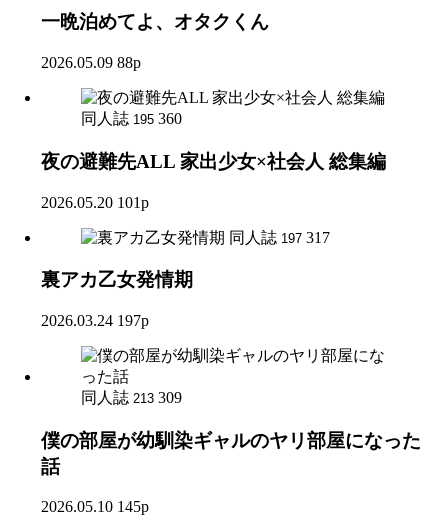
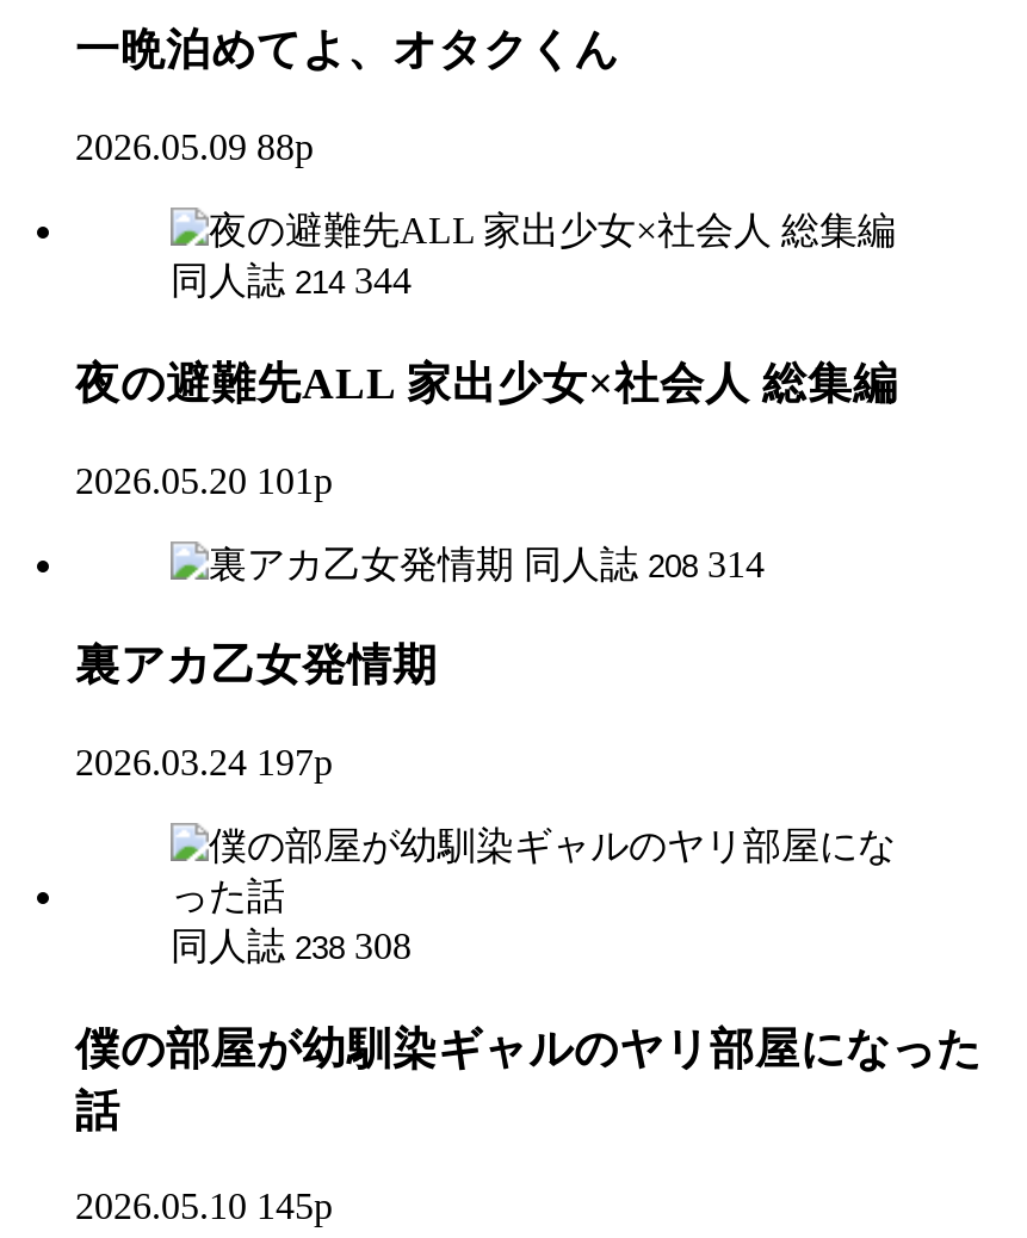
- 同人誌 195 360
+ 同人誌 214 344

- 同人誌 197 317
+ 同人誌 208 314

- 同人誌 213 309
+ 同人誌 238 308
